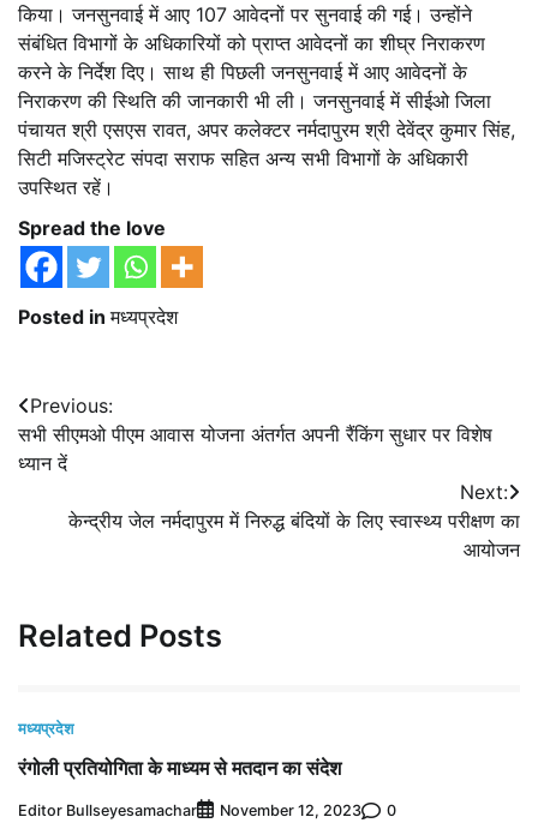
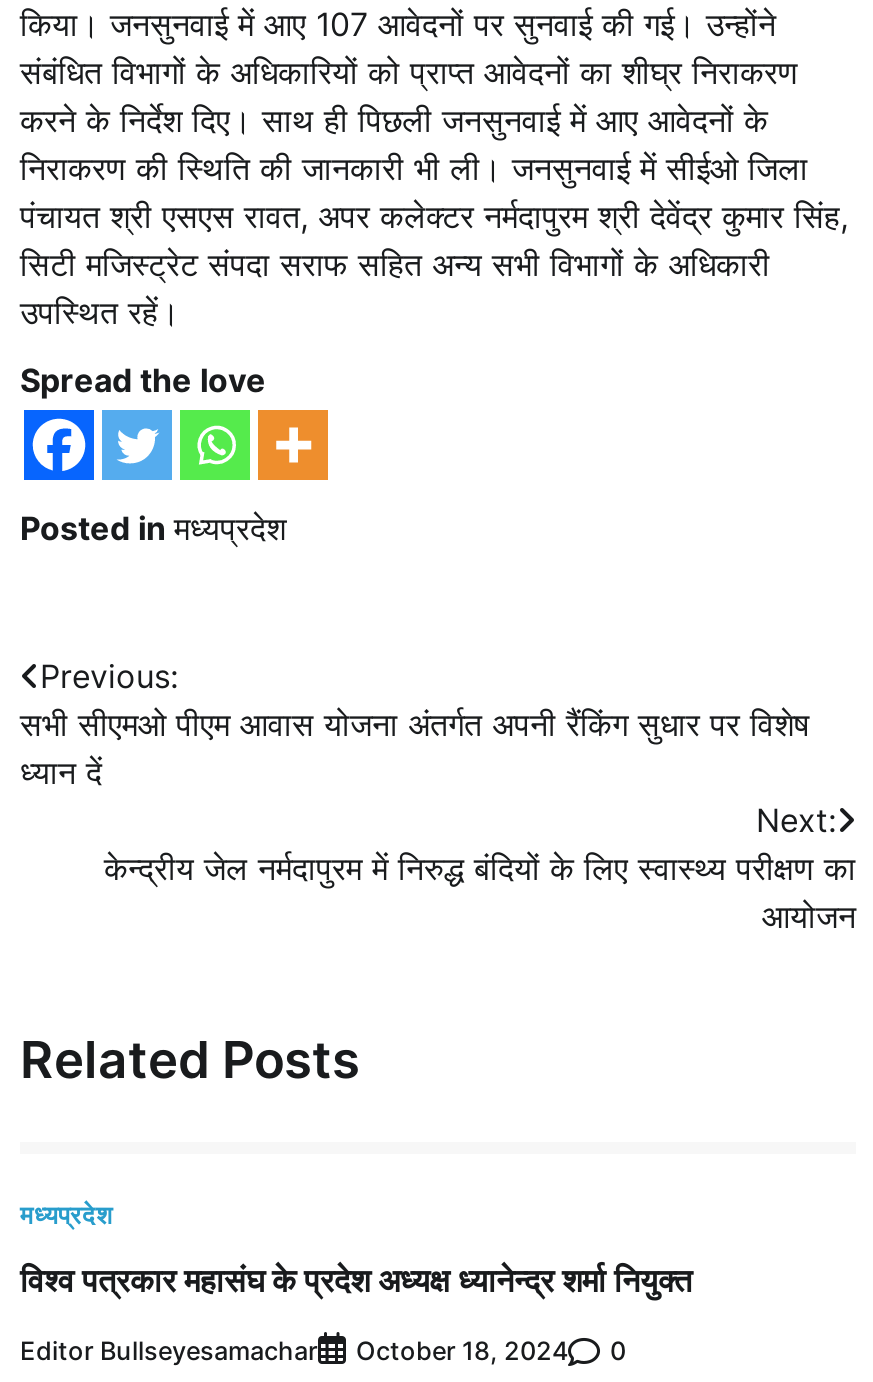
- रंगोली प्रतियोगिता के माध्यम से मतदान का संदेश
+ विश्व पत्रकार महासंघ के प्रदेश अध्यक्ष ध्यानेन्द्र शर्मा नियुक्त

- Editor Bullseyesamachar November 12, 2023 0
+ Editor Bullseyesamachar October 18, 2024 0
